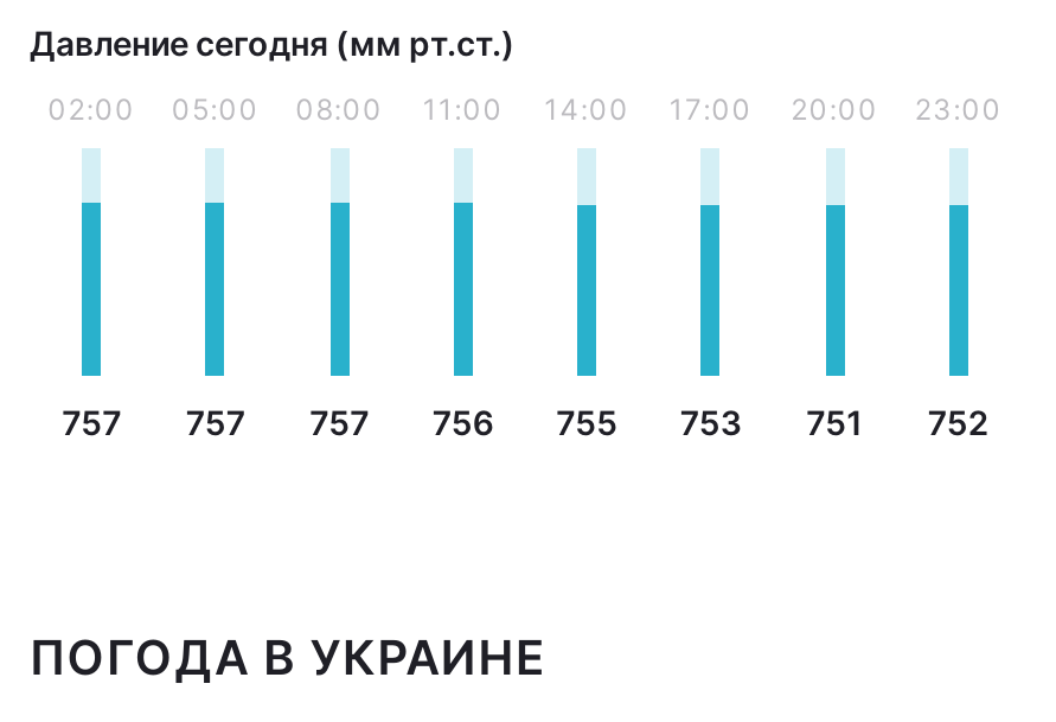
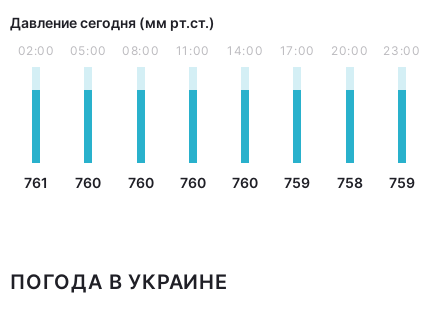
- 757
+ 761

- 757
+ 760

- 757
+ 760

- 756
+ 760

- 755
+ 760

- 753
+ 759

- 751
+ 758

- 752
+ 759
